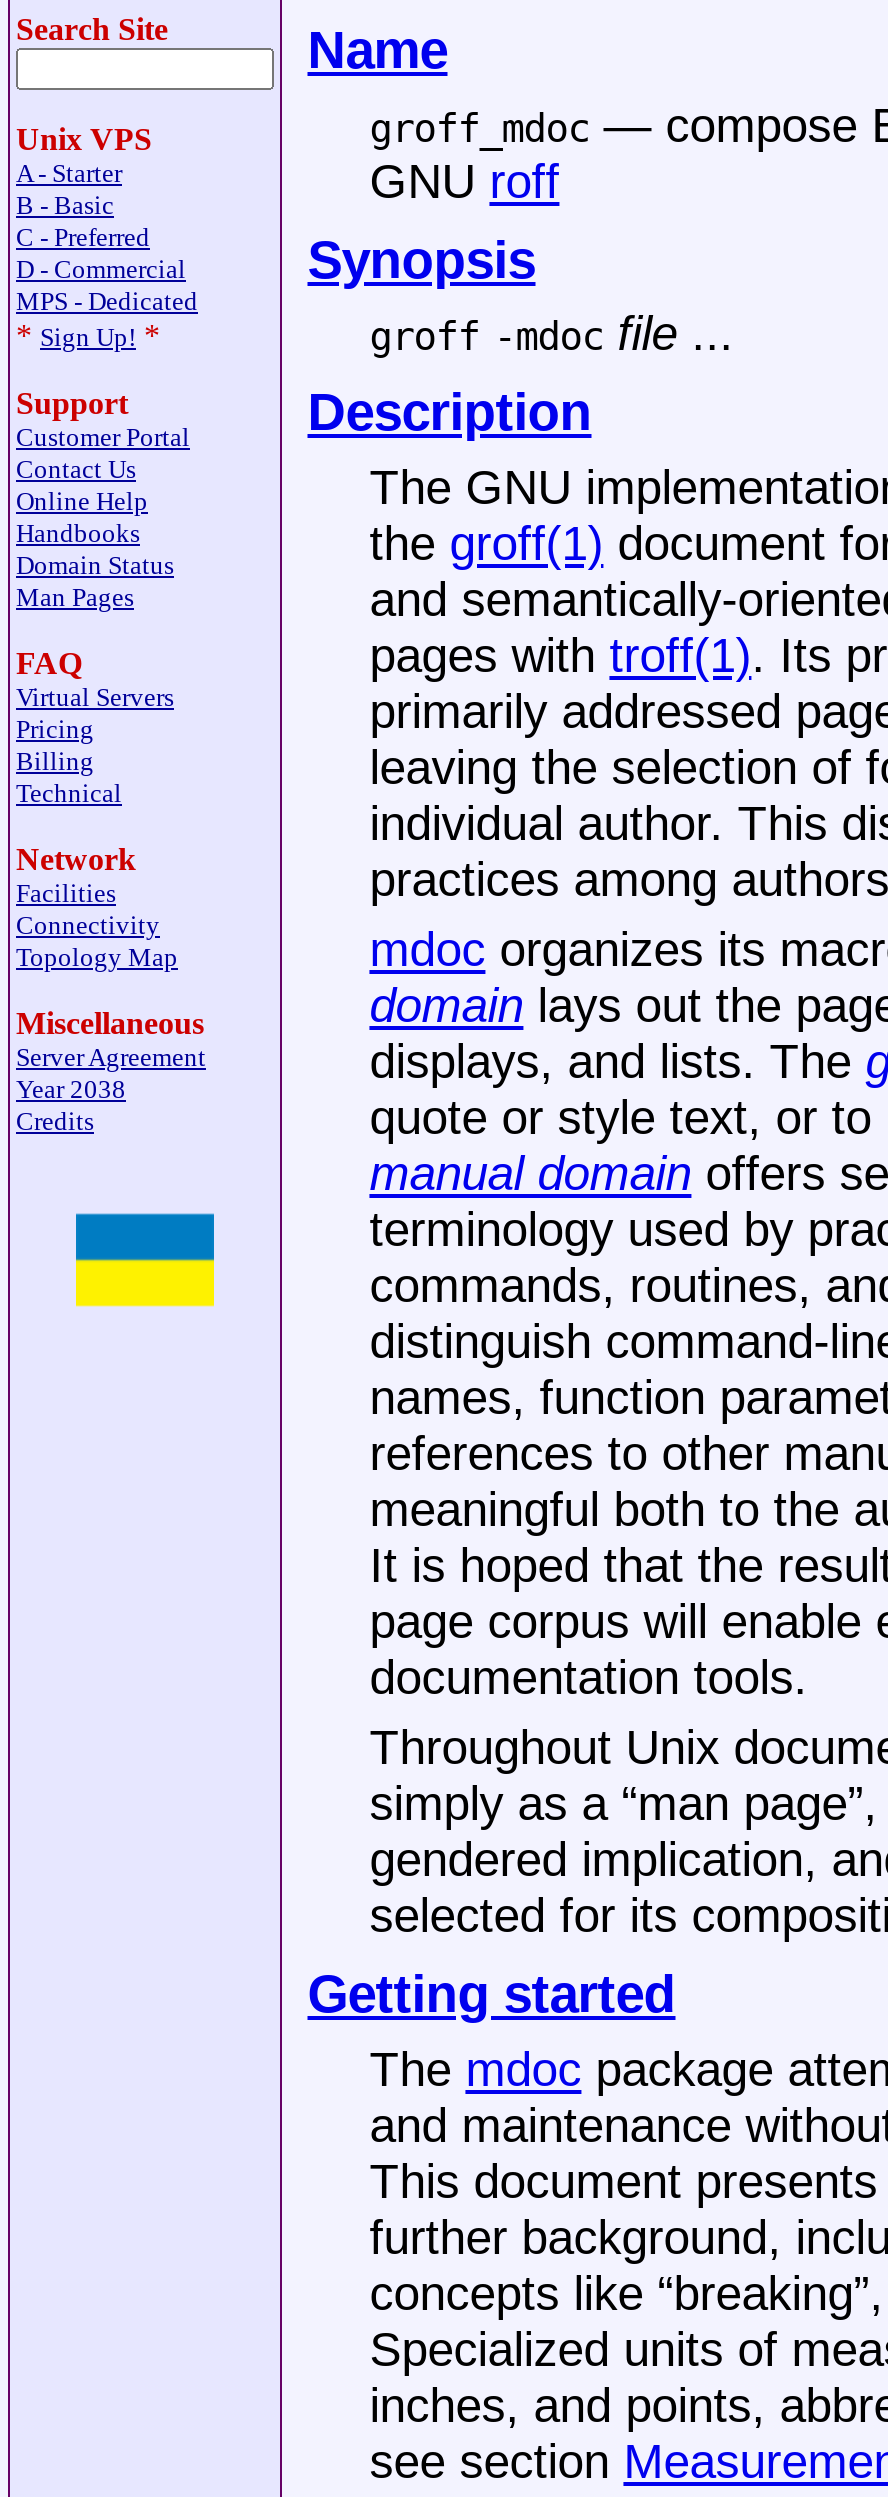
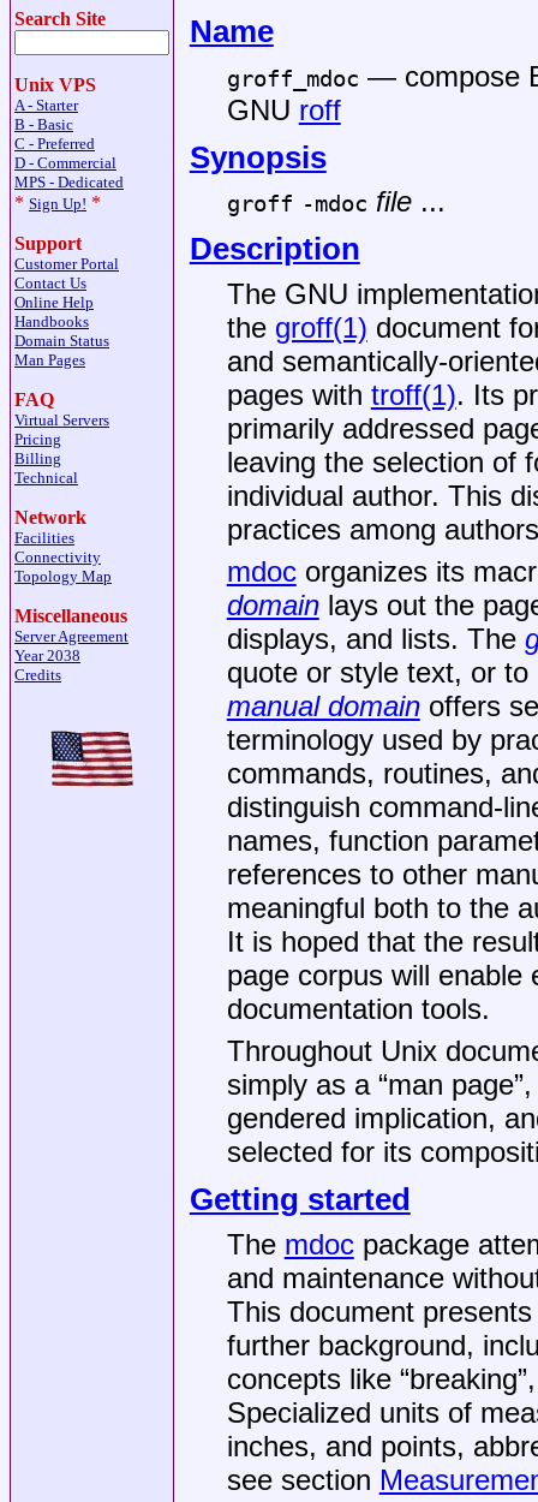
- [image]
+ [image]
